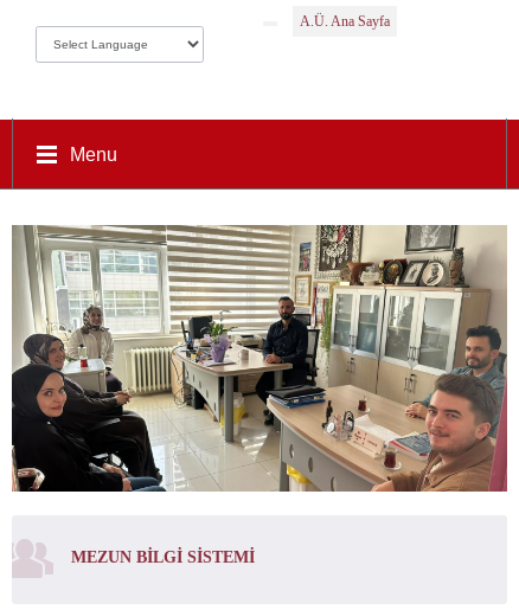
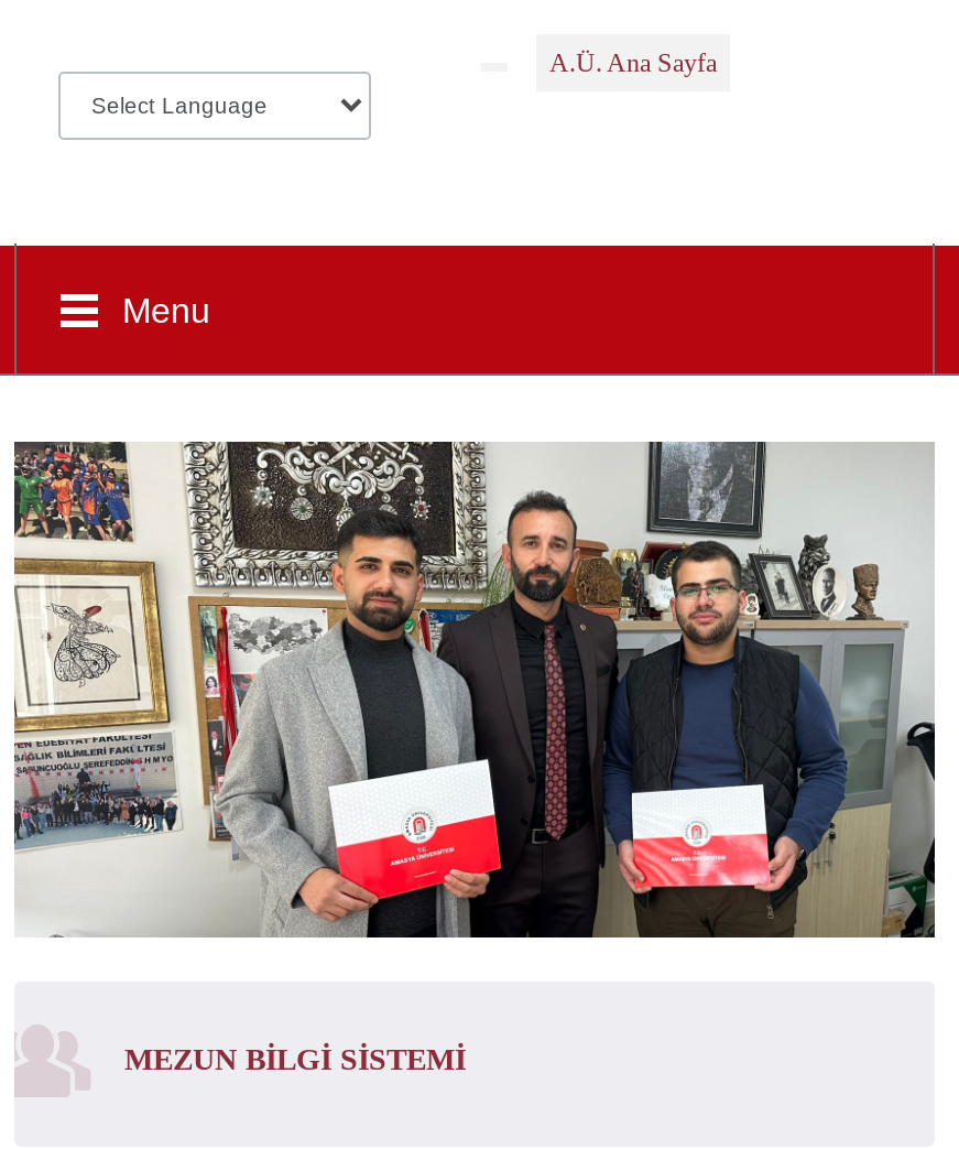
- [image]
+ [image]
